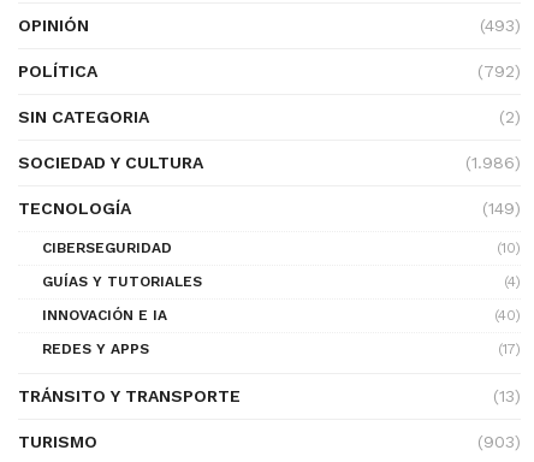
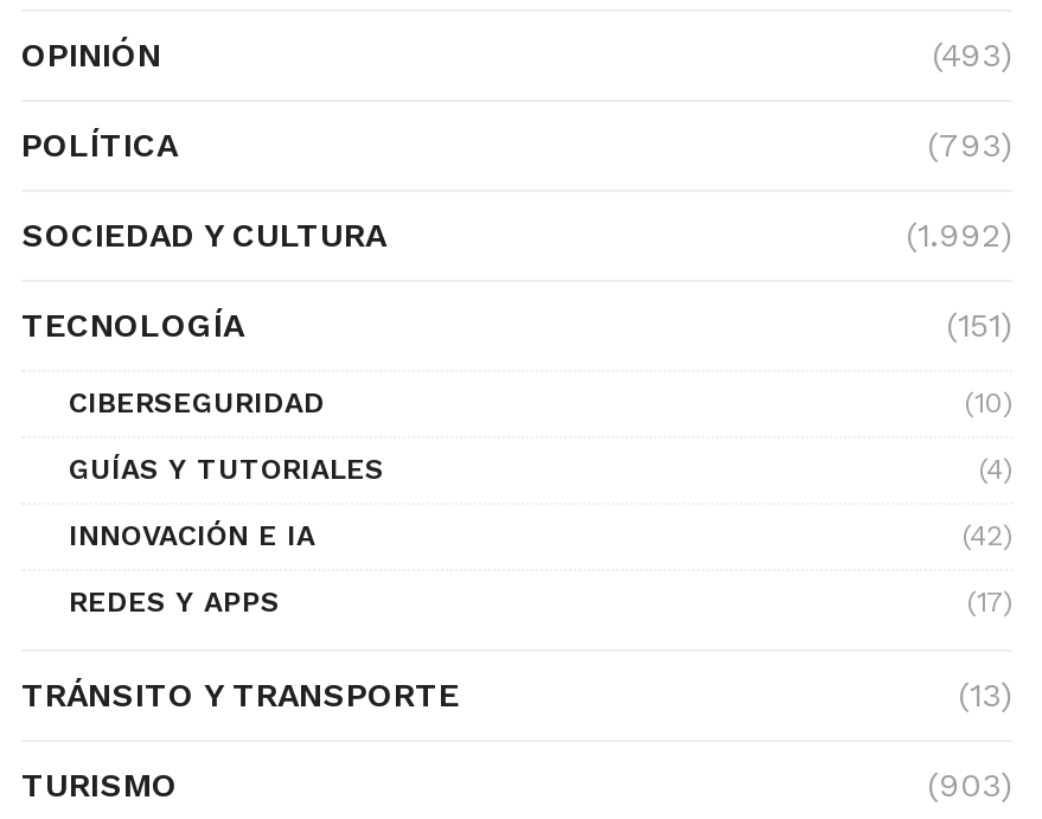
- (792)
- SIN CATEGORIA
- (2)
+ (793)

- (1.986)
+ (1.992)

- (149)
+ (151)

- (40)
+ (42)
